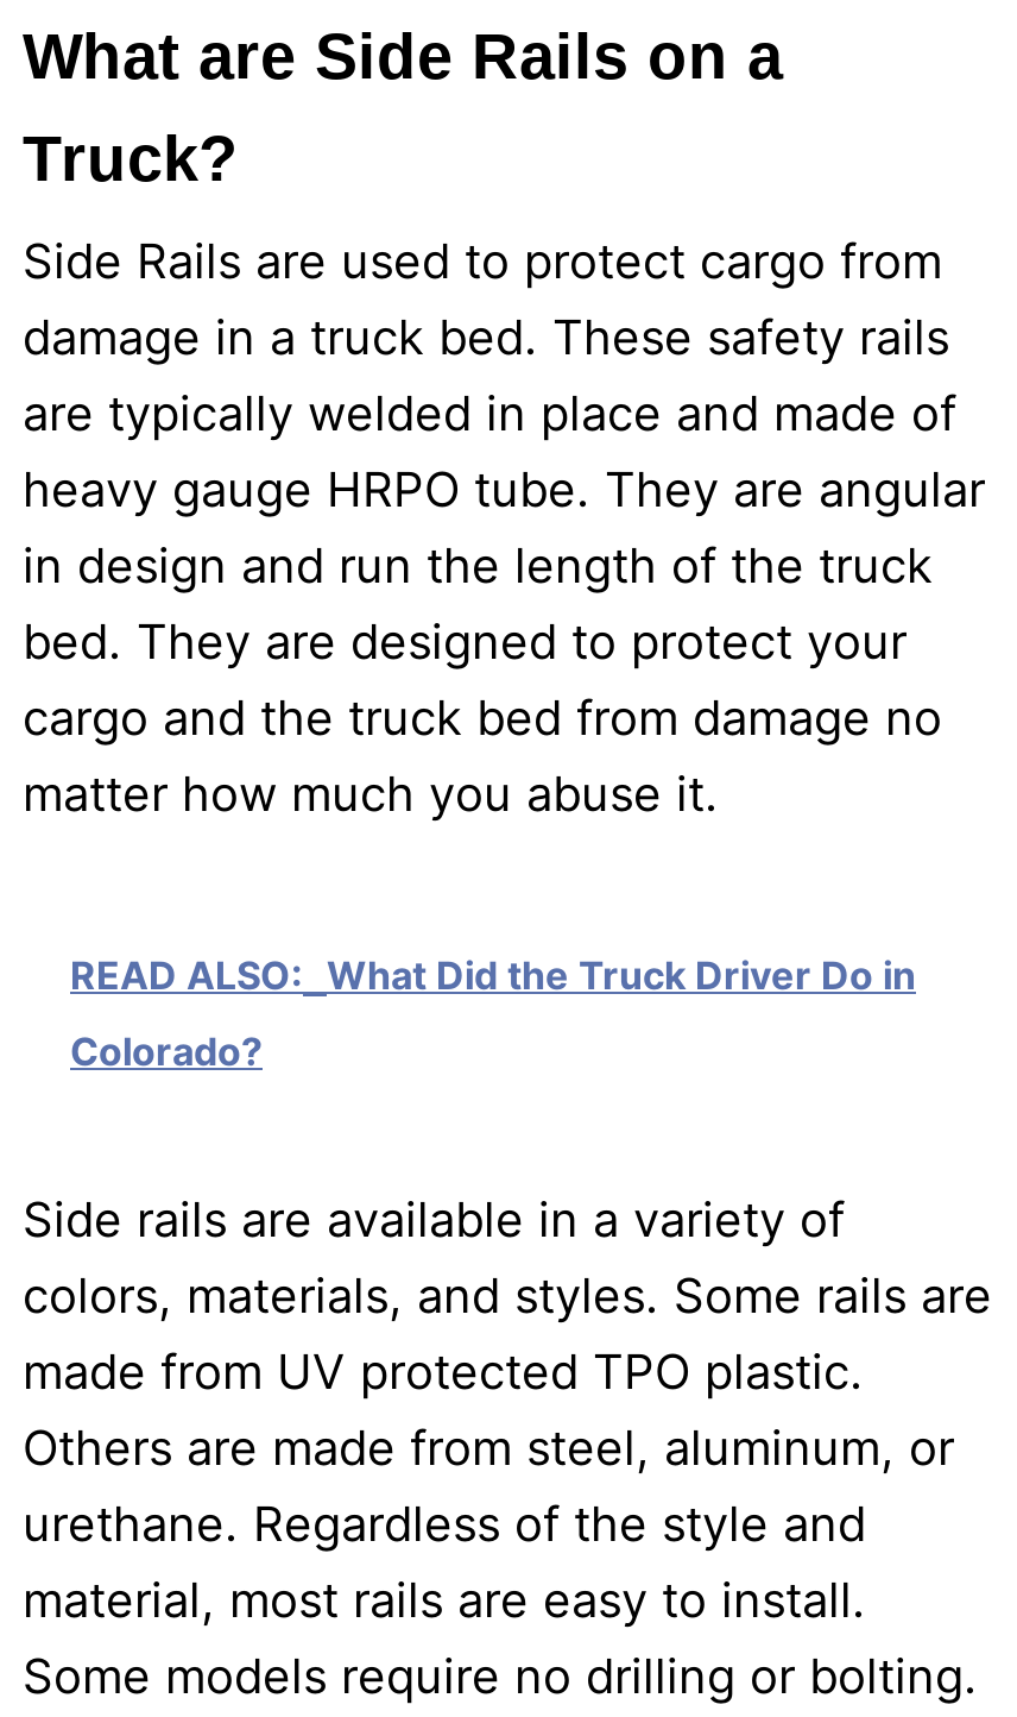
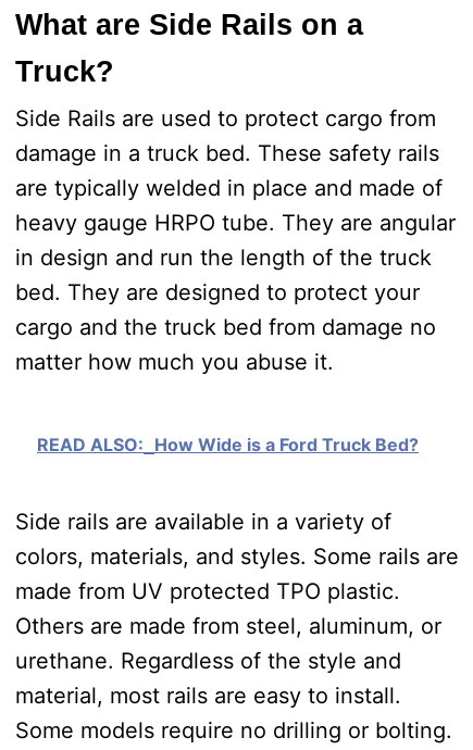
- READ ALSO: What Did the Truck Driver Do in
- Colorado?
+ READ ALSO: How Wide is a Ford Truck Bed?
